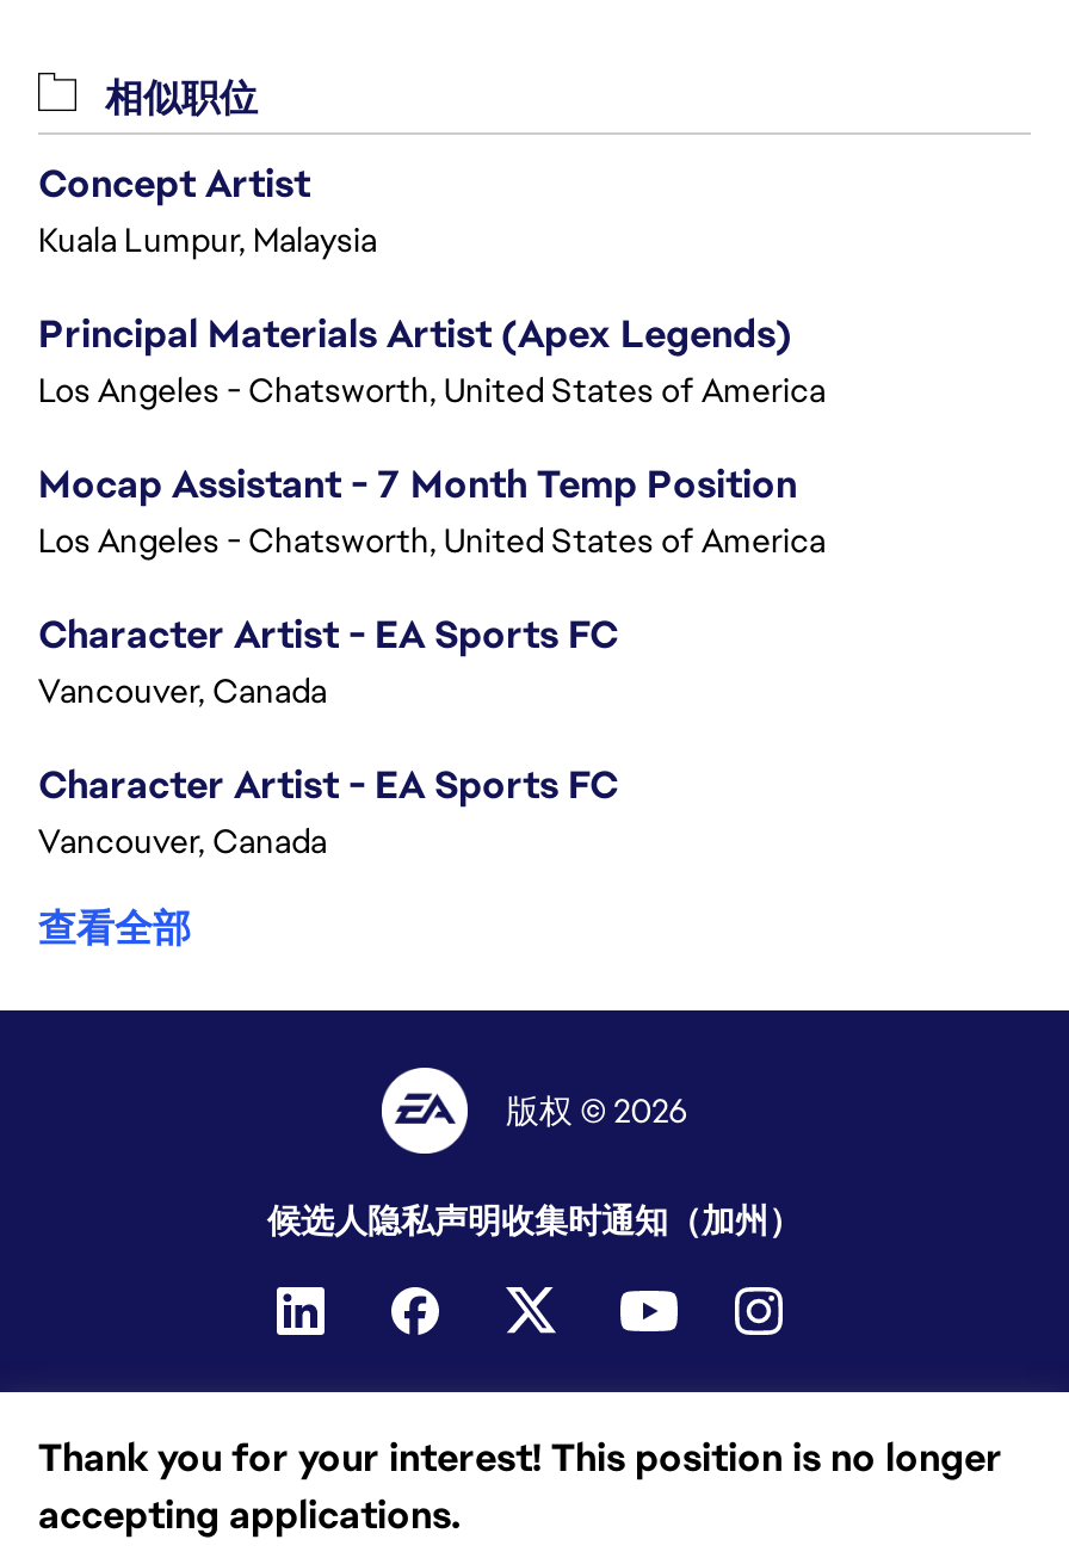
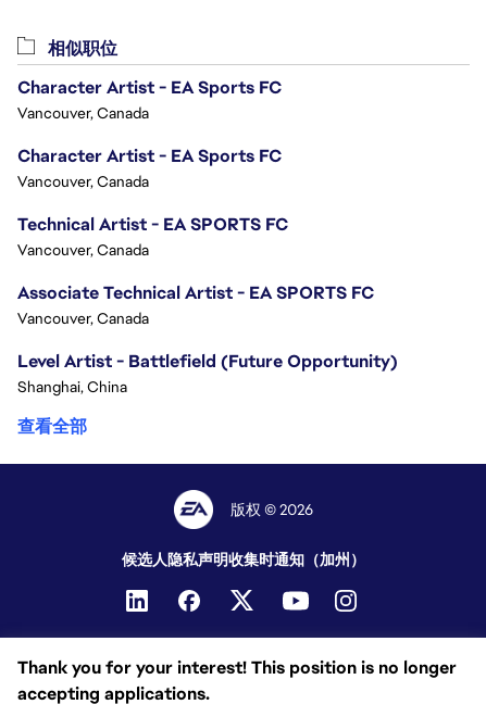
- Concept Artist
- Kuala Lumpur, Malaysia
- Principal Materials Artist (Apex Legends)
- Los Angeles - Chatsworth, United States of America
- Mocap Assistant - 7 Month Temp Position
- Los Angeles - Chatsworth, United States of America

moved up: Character Artist - EA Sports FC | Vancouver, Canada | Character Artist - EA Sports FC | Vancouver, Canada

+ Technical Artist - EA SPORTS FC
+ Vancouver, Canada
+ Associate Technical Artist - EA SPORTS FC
+ Vancouver, Canada
+ Level Artist - Battlefield (Future Opportunity)
+ Shanghai, China
